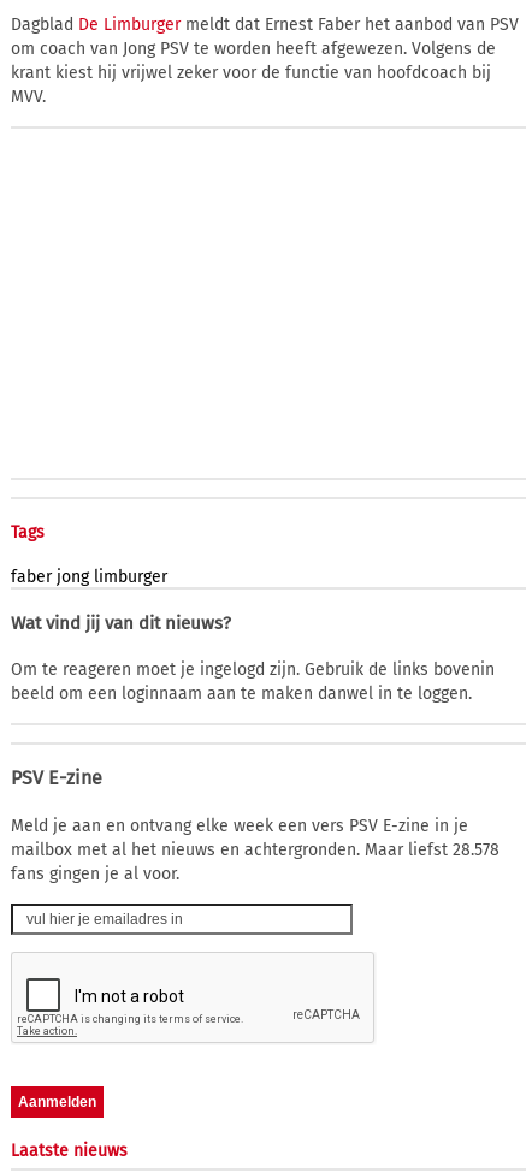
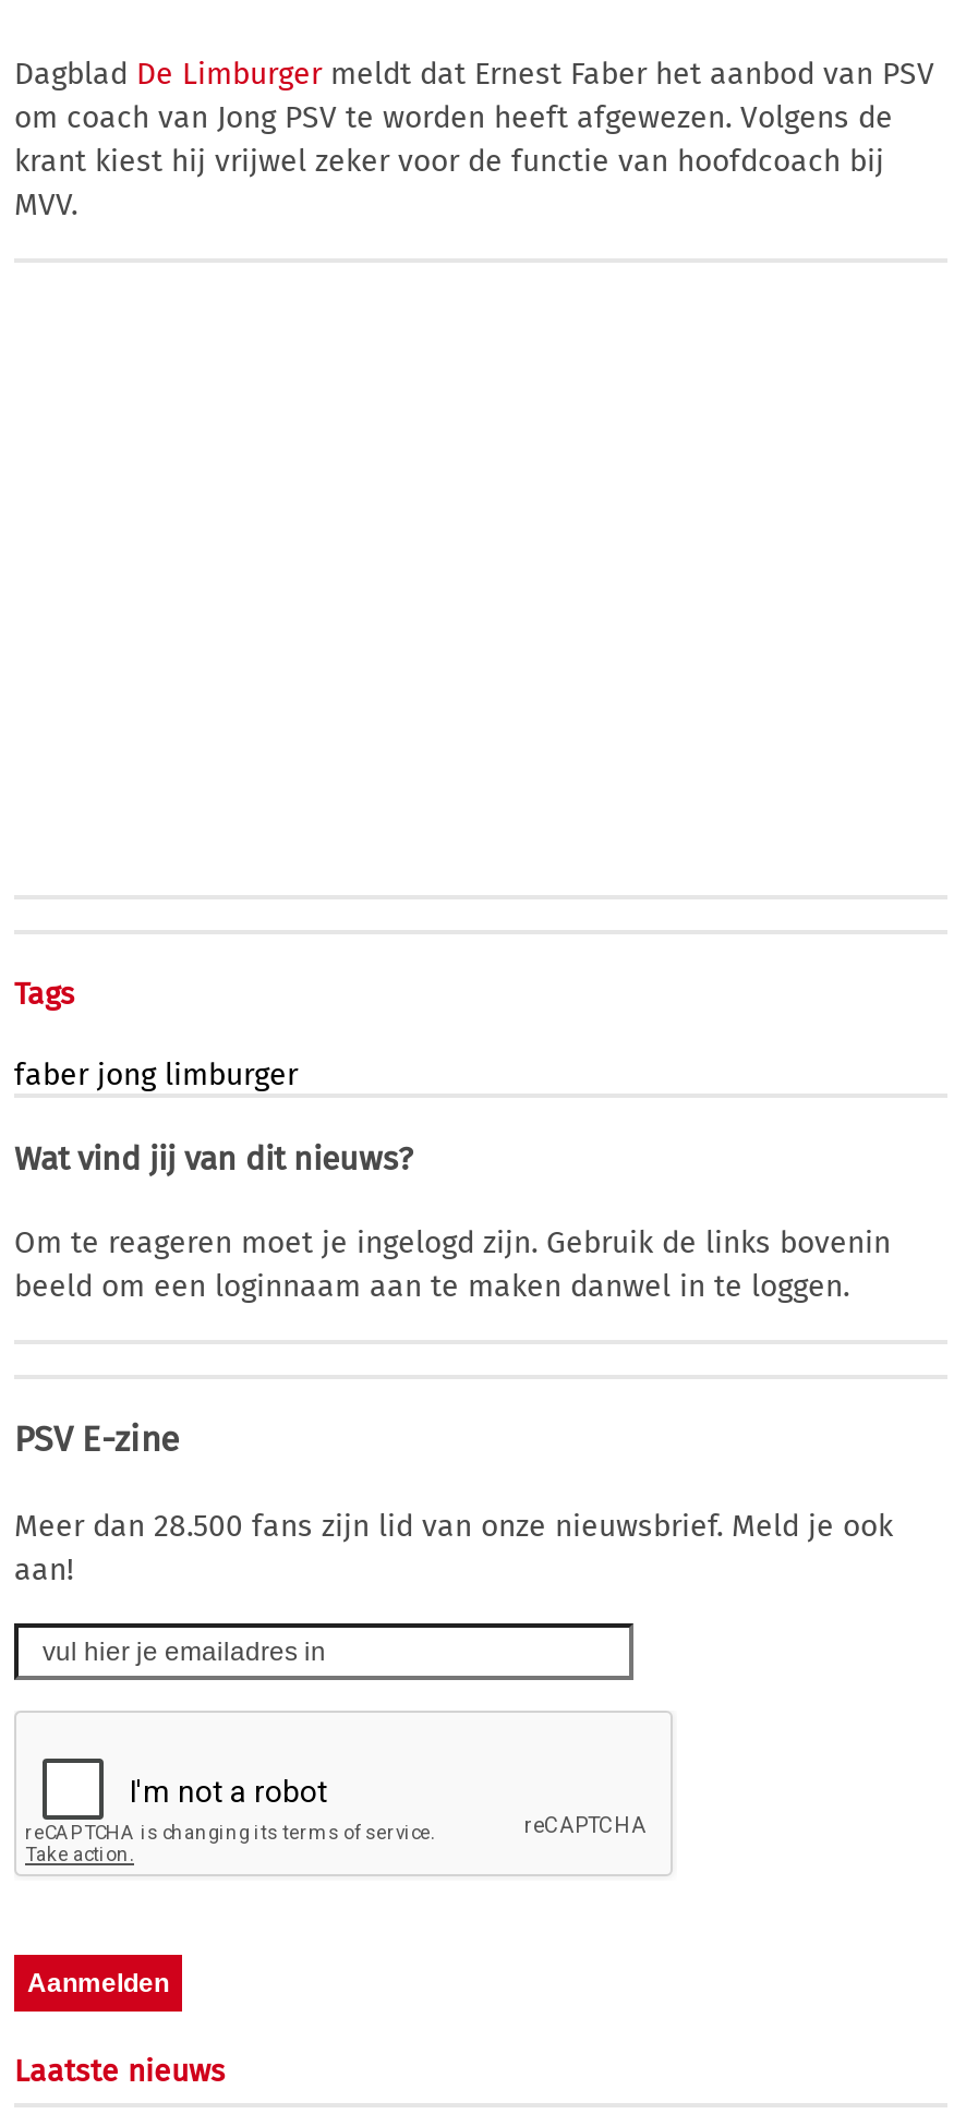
- Meld je aan en ontvang elke week een vers PSV E-zine in je
- mailbox met al het nieuws en achtergronden. Maar liefst 28.578
- fans gingen je al voor.
+ Meer dan 28.500 fans zijn lid van onze nieuwsbrief. Meld je ook
+ aan!
